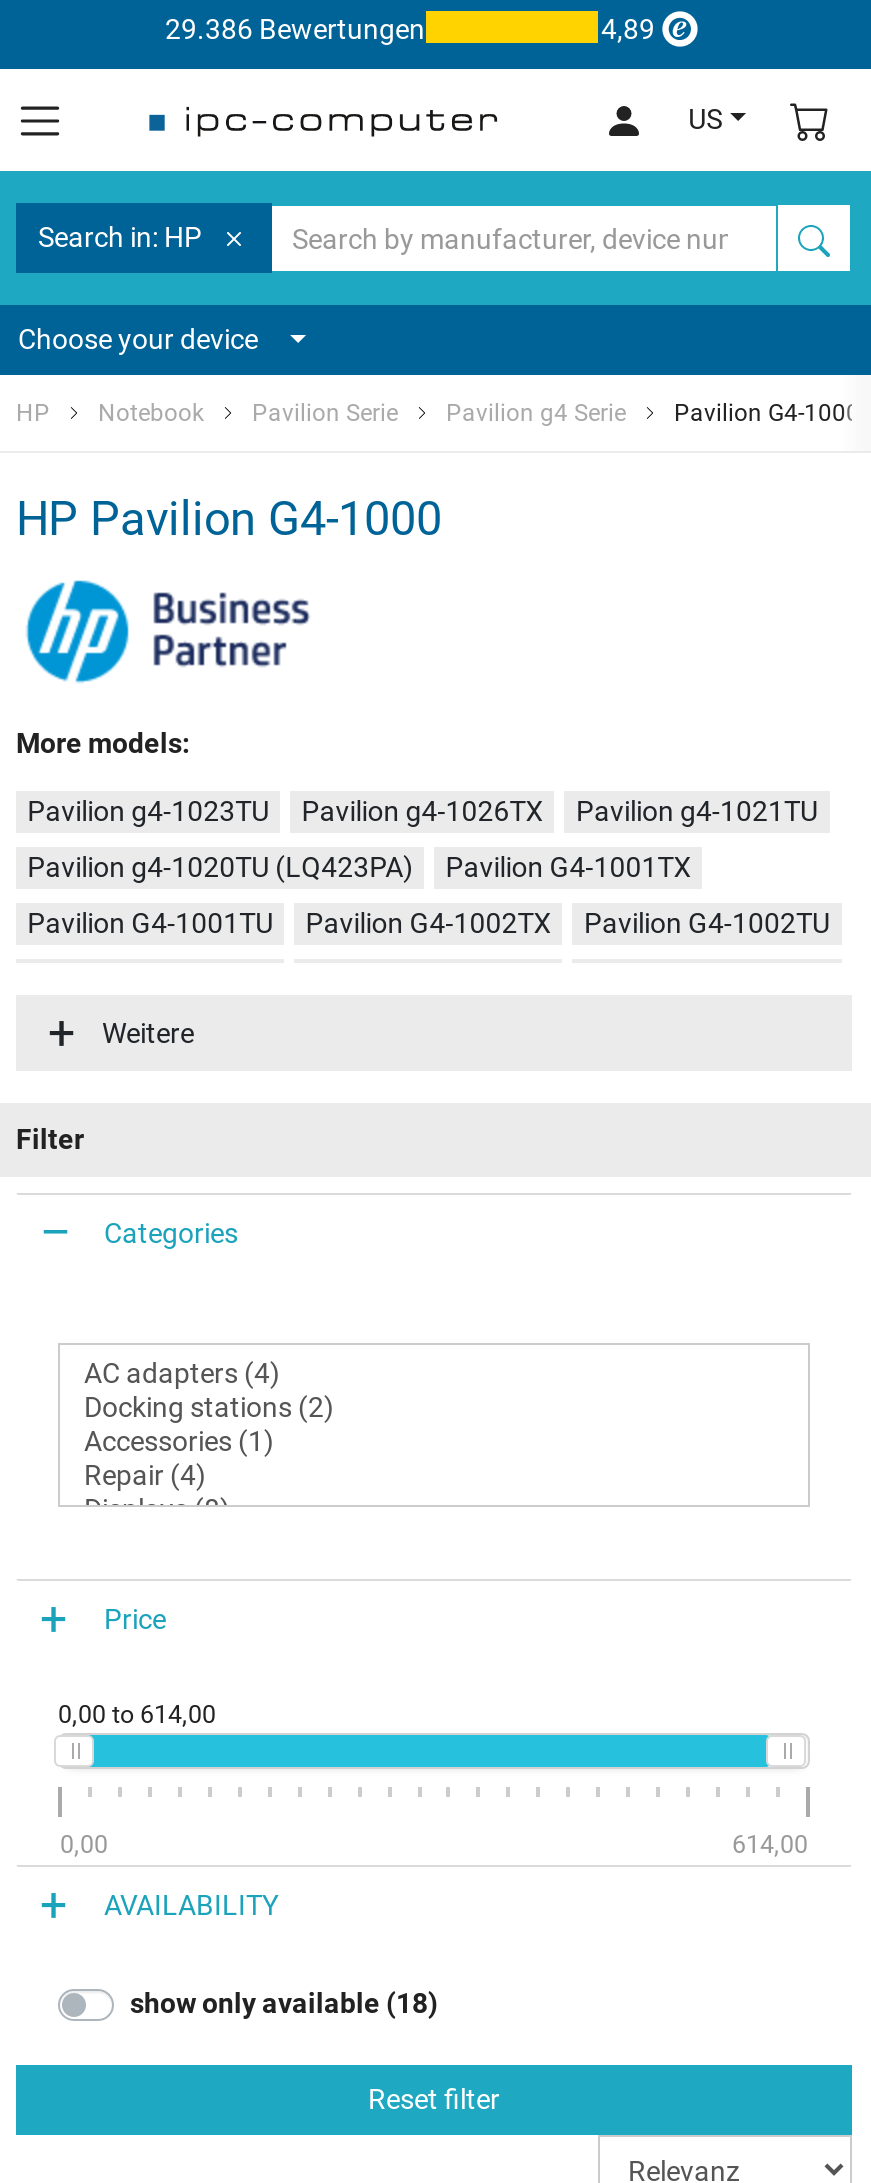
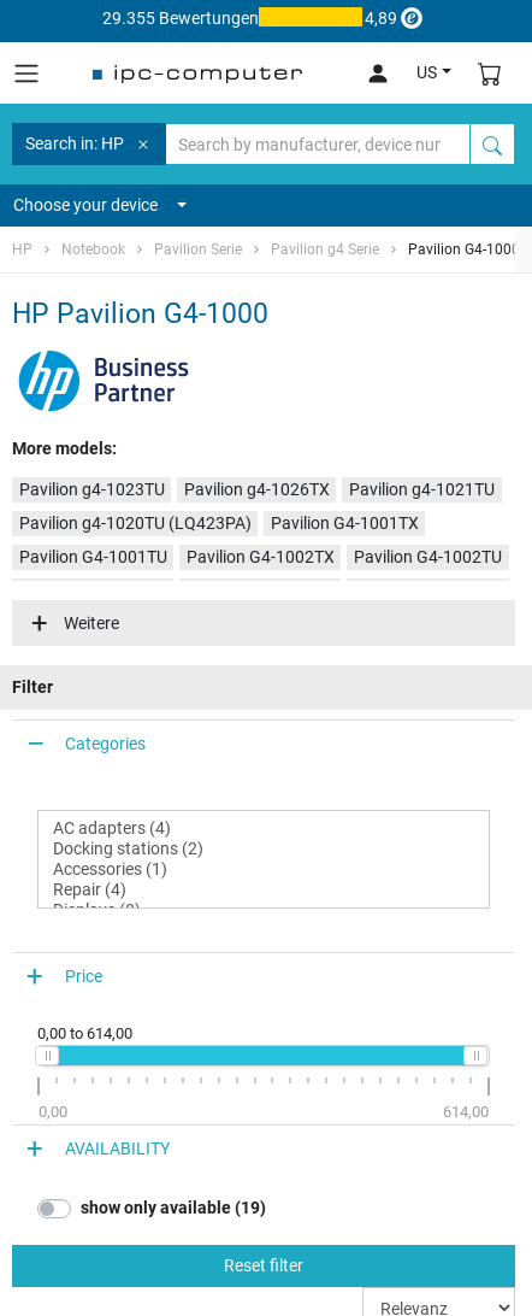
- 29.386 Bewertungen
+ 29.355 Bewertungen

- show only available (18)
+ show only available (19)
